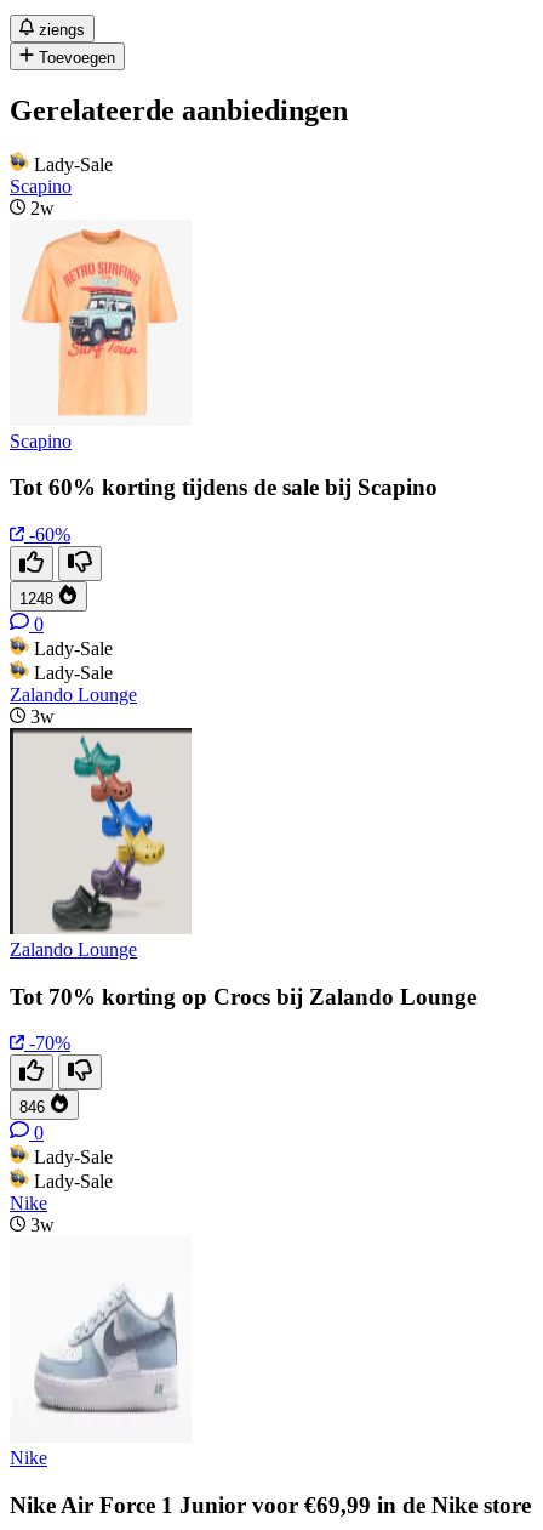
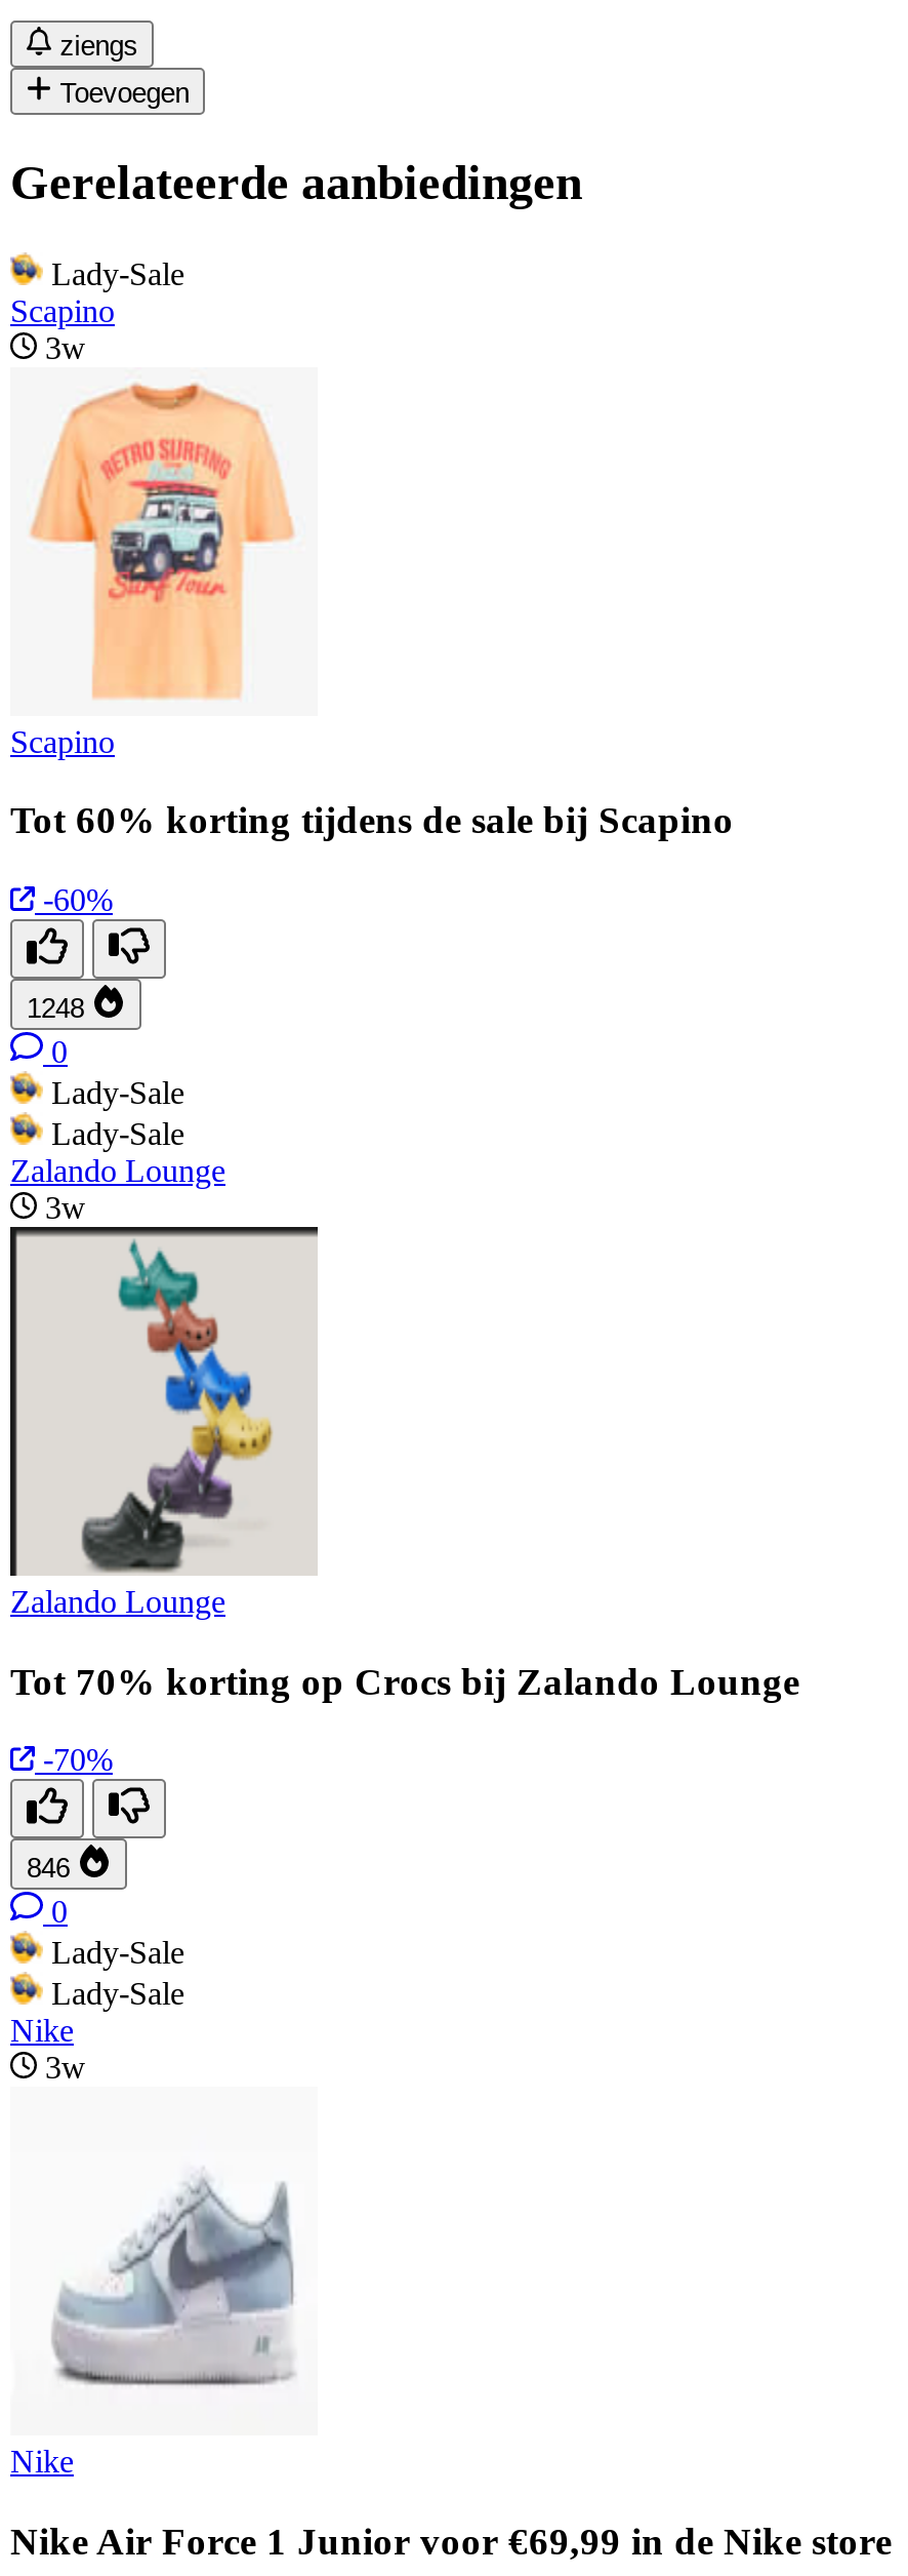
- 2w
+ 3w
